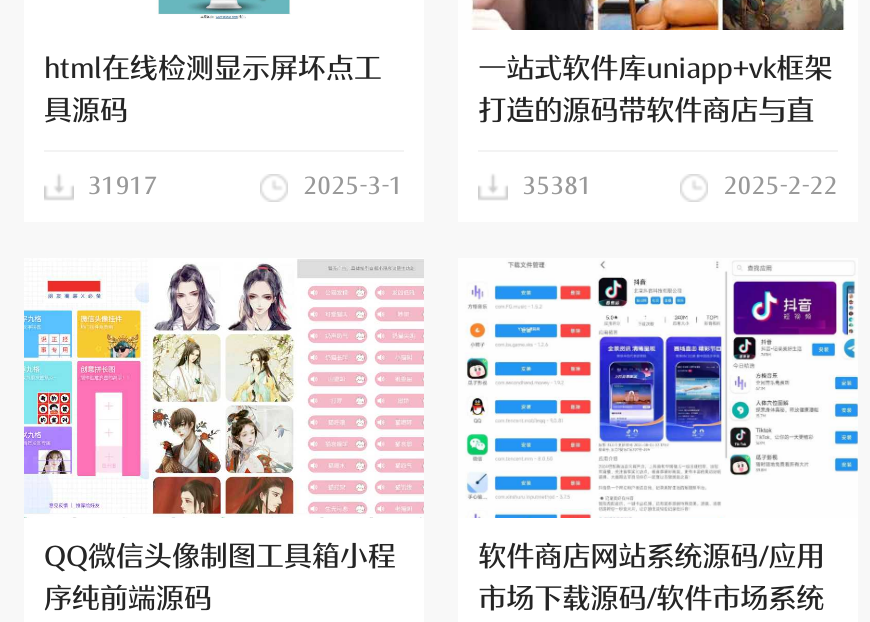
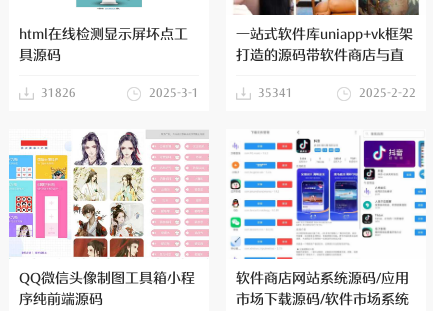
- 31917
+ 31826

- 35381
+ 35341
